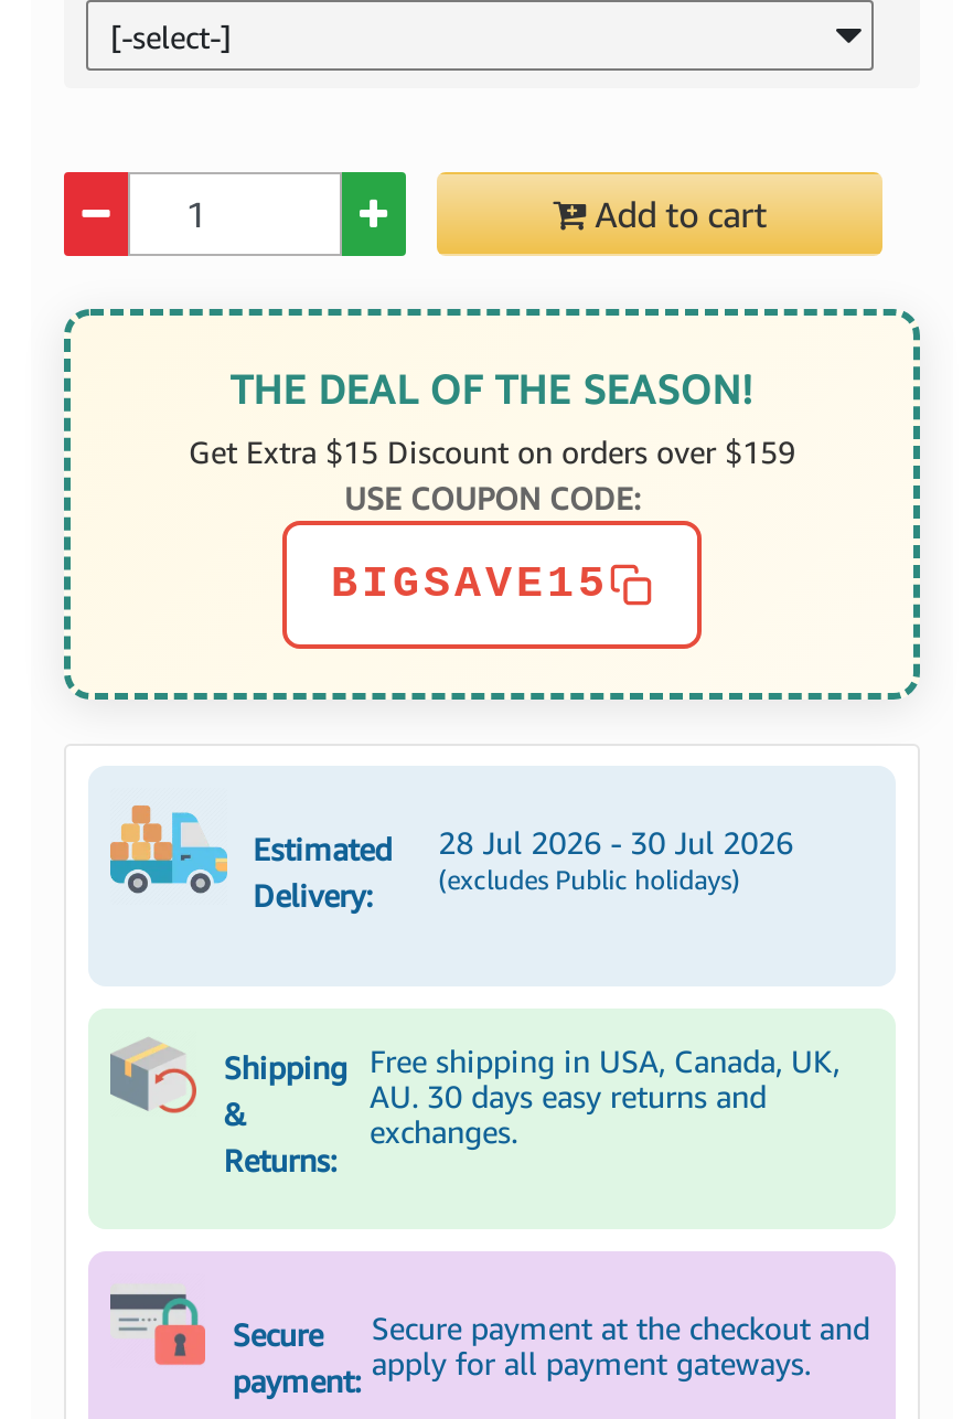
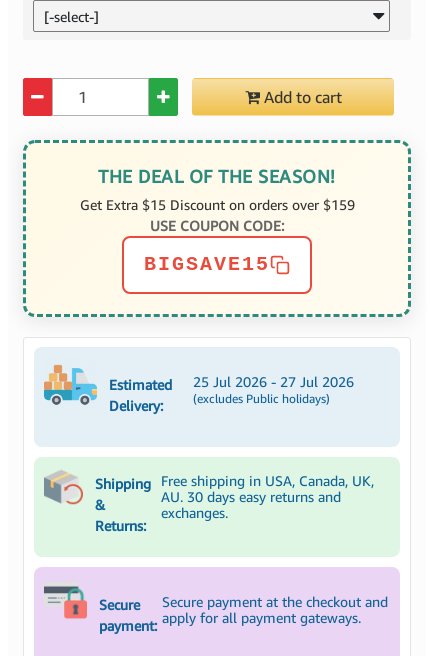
- Estimated 28 Jul 2026 - 30 Jul 2026
+ Estimated 25 Jul 2026 - 27 Jul 2026
